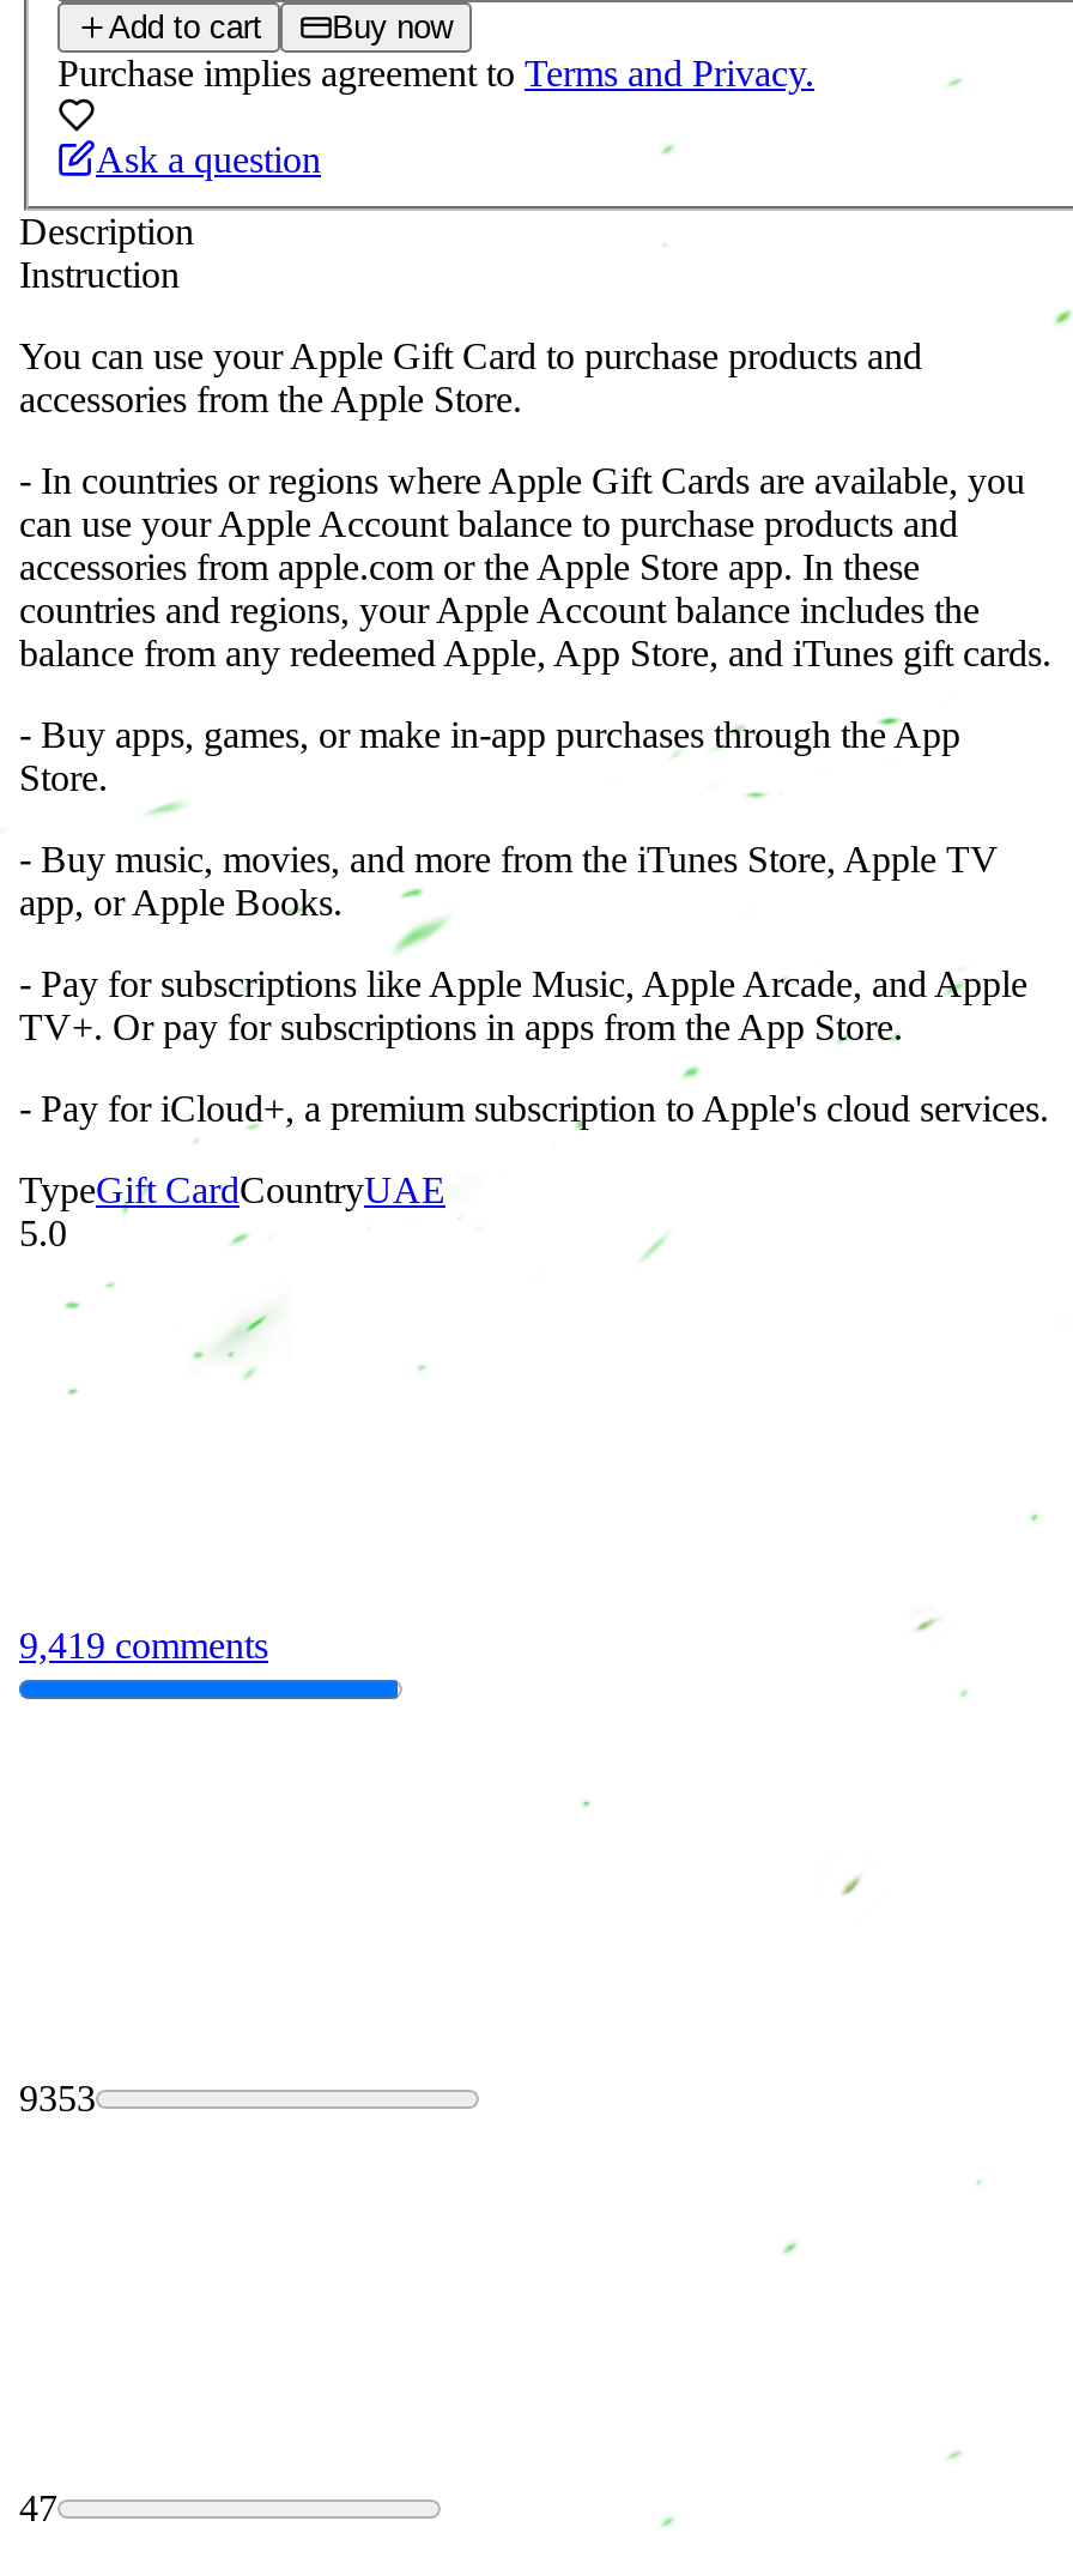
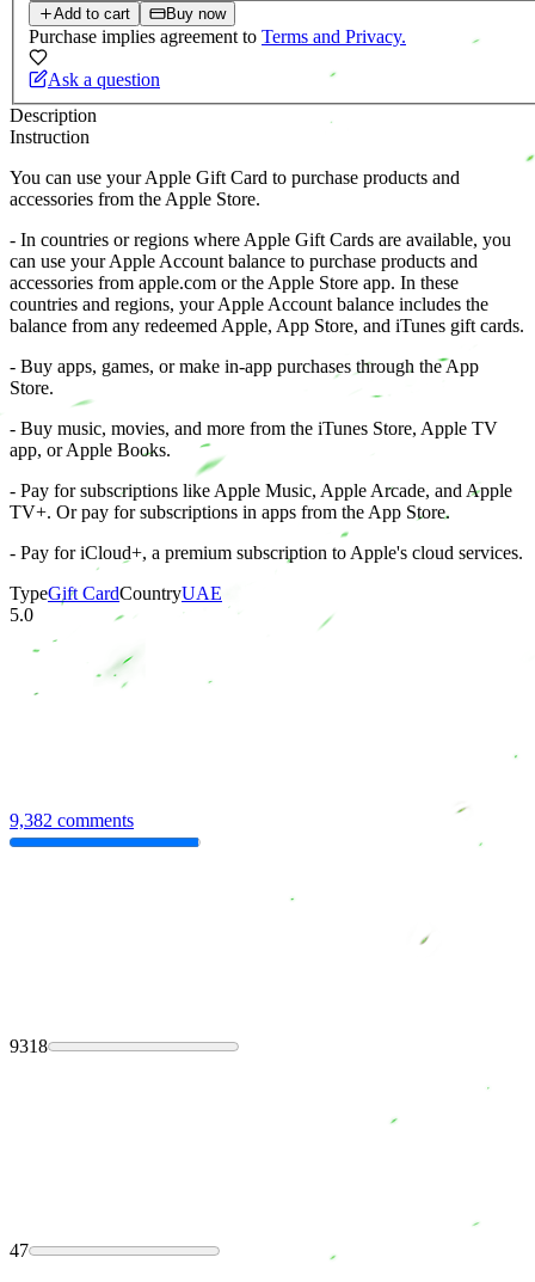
- 9,419 comments
+ 9,382 comments

- 9353
+ 9318
